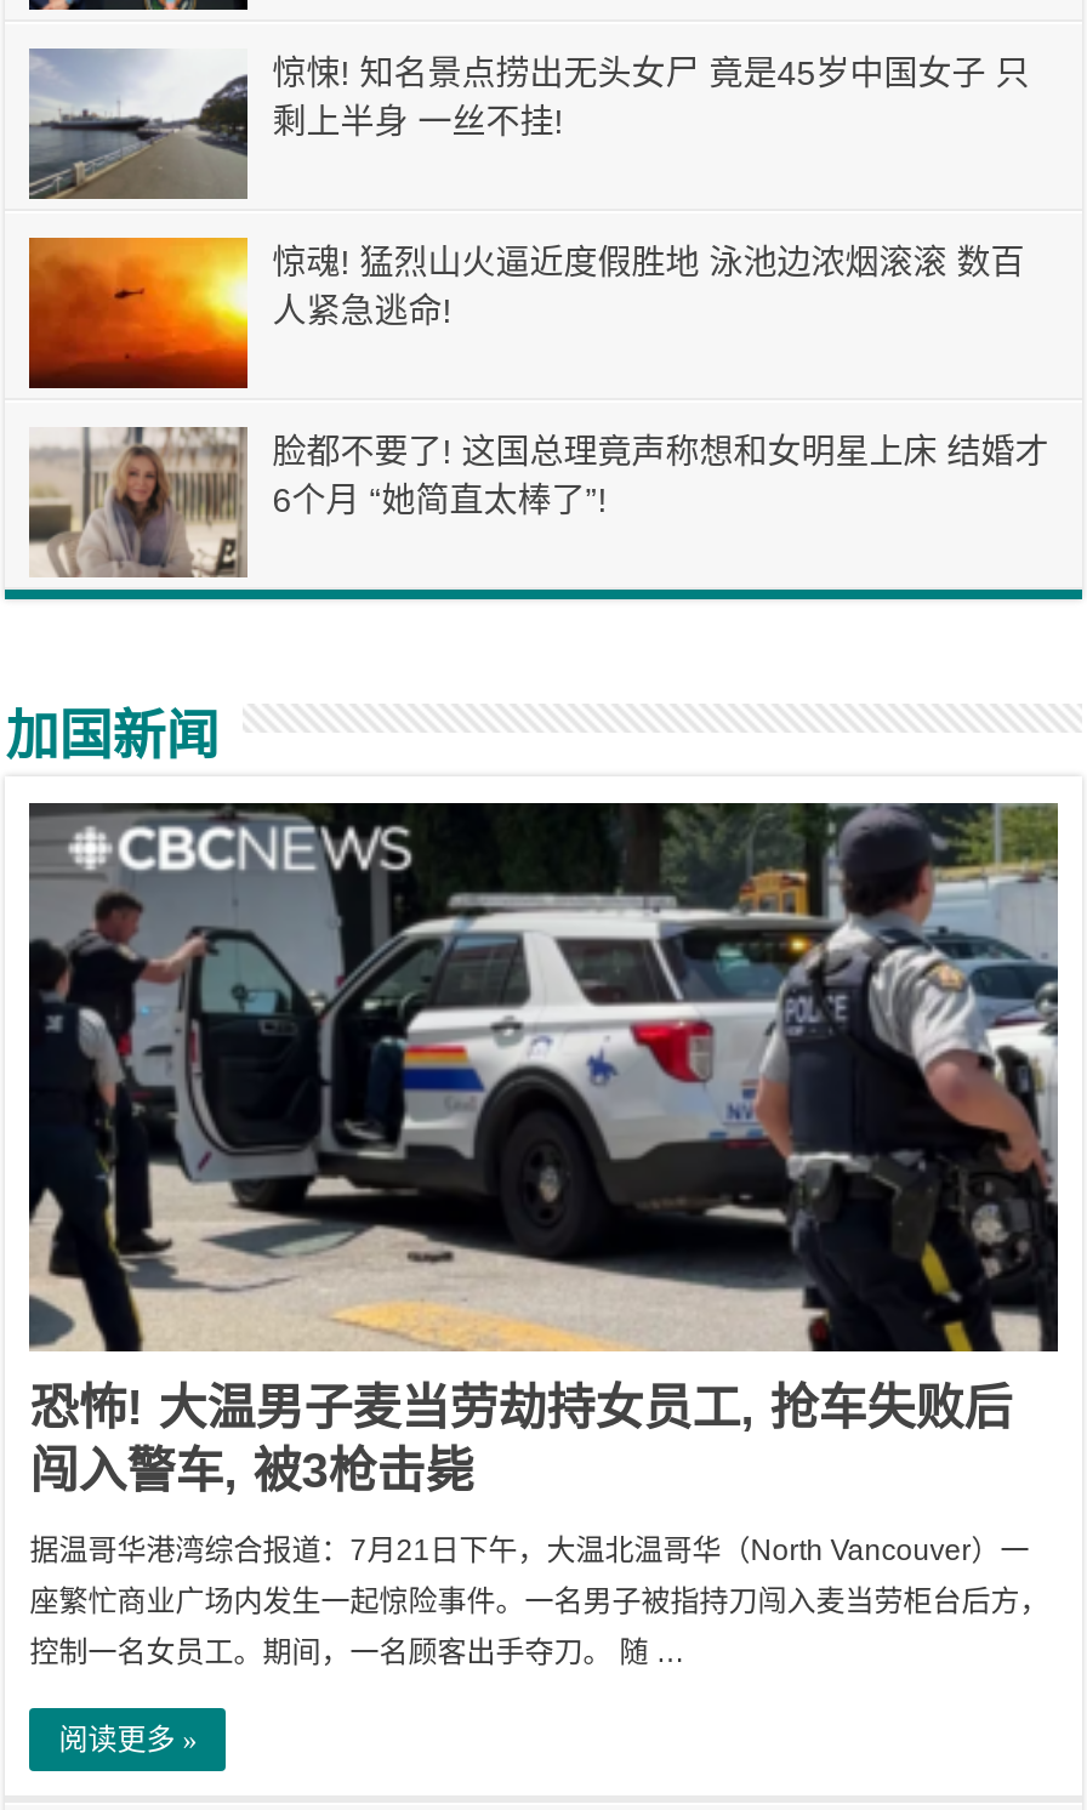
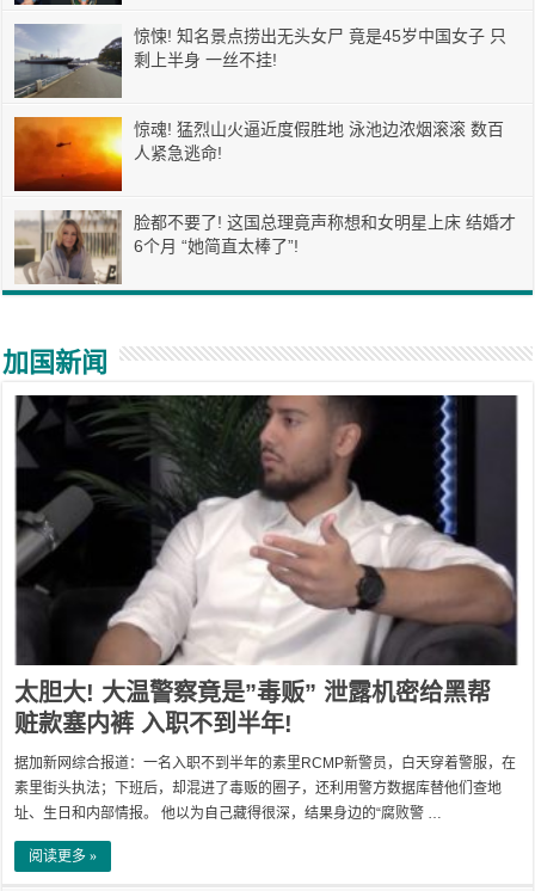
- [image]
- 恐怖! 大温男子麦当劳劫持女员工, 抢车失败后
- 闯入警车, 被3枪击毙
+ [image]
+ 太胆大! 大温警察竟是”毒贩” 泄露机密给黑帮
+ 赃款塞内裤 入职不到半年!

- 据温哥华港湾综合报道：7月21日下午，大温北温哥华（North Vancouver）一
+ 据加新网综合报道：一名入职不到半年的素里RCMP新警员，白天穿着警服，在

- 座繁忙商业广场内发生一起惊险事件。一名男子被指持刀闯入麦当劳柜台后方，
+ 素里街头执法；下班后，却混进了毒贩的圈子，还利用警方数据库替他们查地

- 控制一名女员工。期间，一名顾客出手夺刀。 随 …
+ 址、生日和内部情报。 他以为自己藏得很深，结果身边的“腐败警 …
